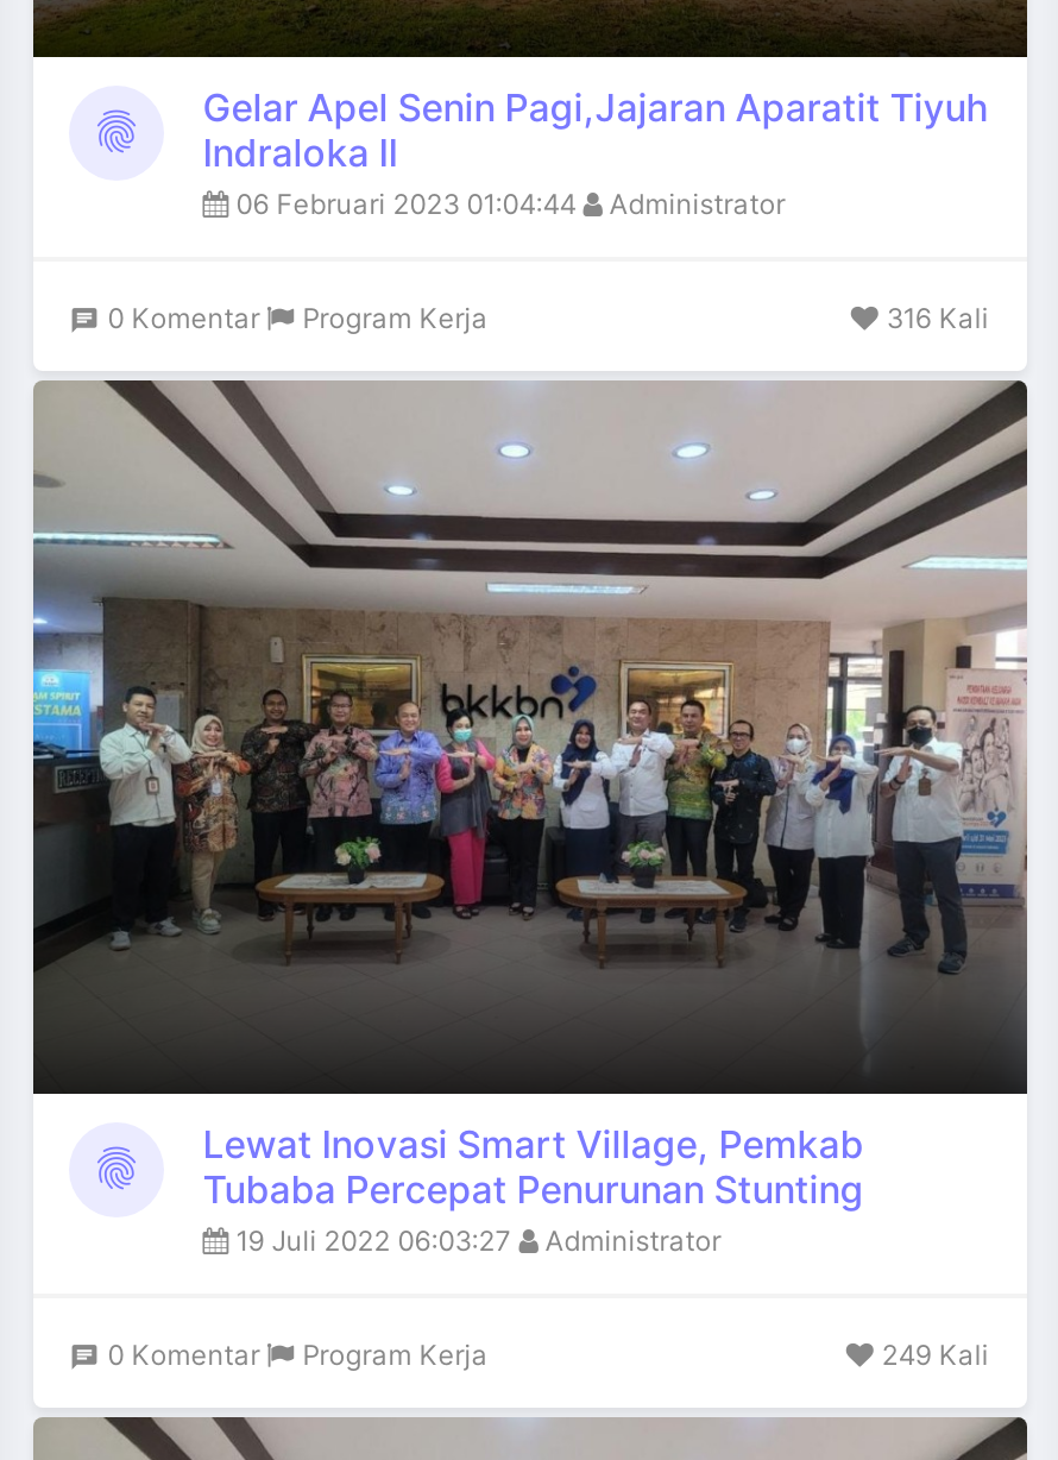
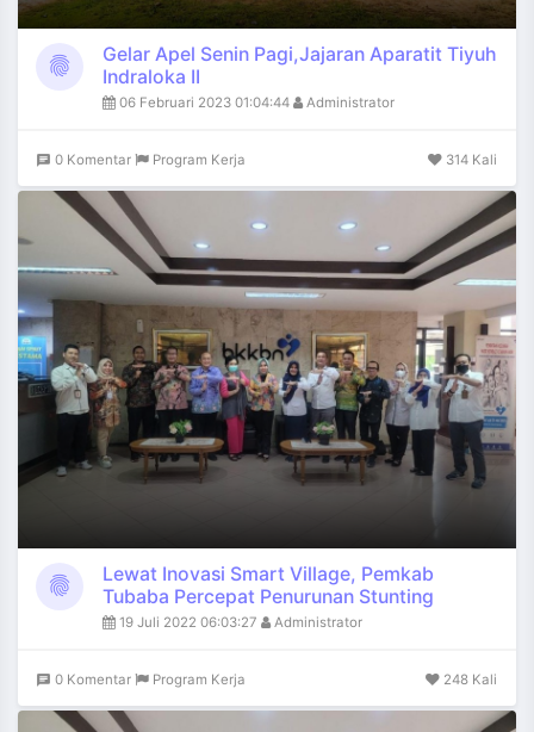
- 316 Kali
+ 314 Kali

- 249 Kali
+ 248 Kali
